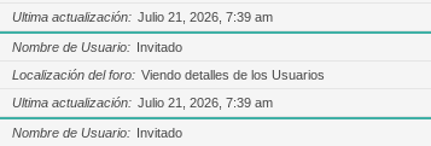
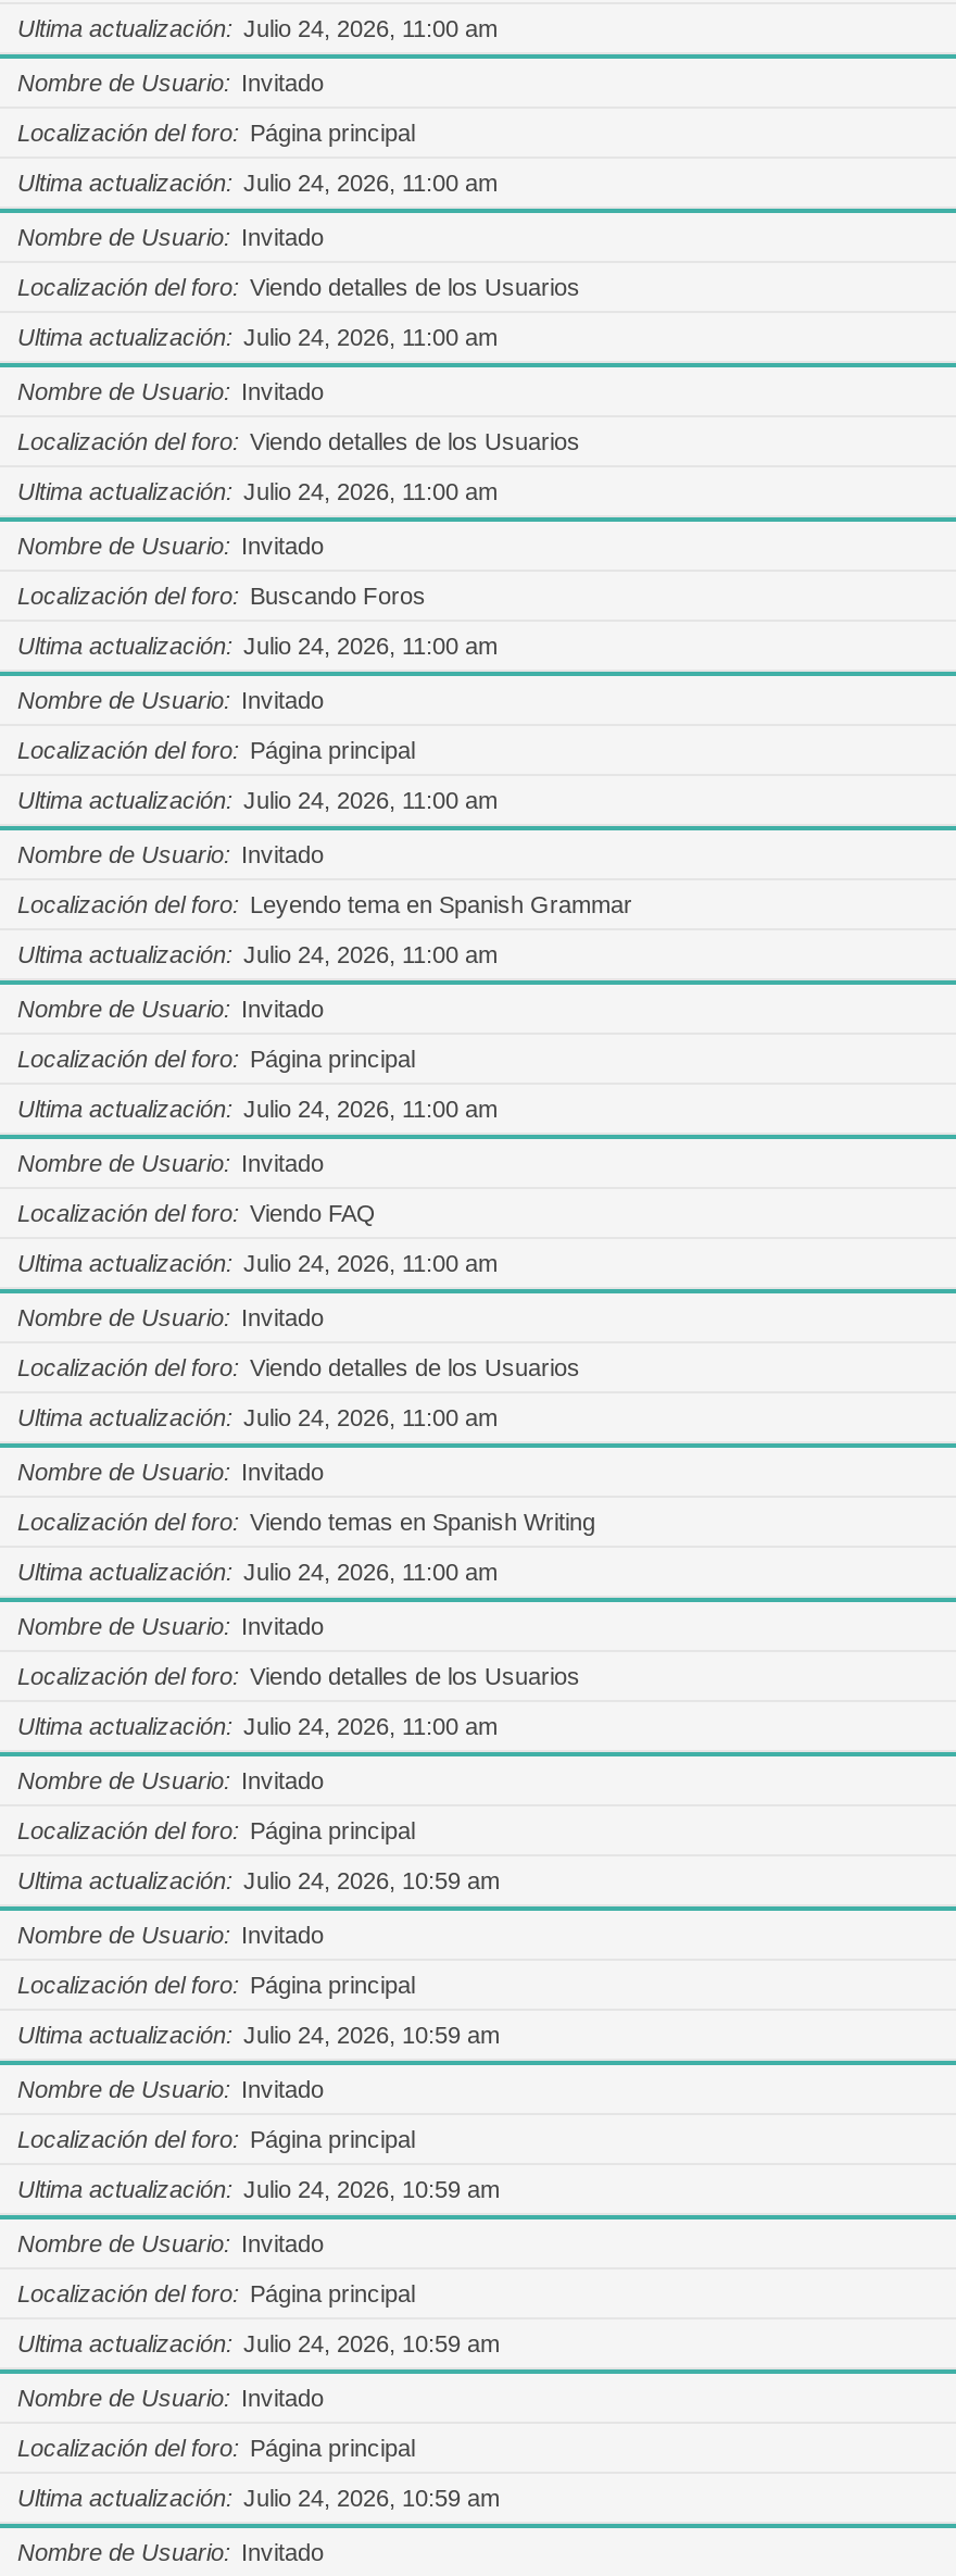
- Julio 21, 2026, 7:39 am
+ Julio 24, 2026, 11:00 am
+ Nombre de Usuario
+ Invitado
+ Localización del foro
+ Página principal
+ Ultima actualización
+ Julio 24, 2026, 11:00 am

- Julio 21, 2026, 7:39 am
+ Julio 24, 2026, 11:00 am
+ Nombre de Usuario
+ Invitado
+ Localización del foro
+ Viendo detalles de los Usuarios
+ Ultima actualización
+ Julio 24, 2026, 11:00 am
+ Nombre de Usuario
+ Invitado
+ Localización del foro
+ Buscando Foros
+ Ultima actualización
+ Julio 24, 2026, 11:00 am
+ Nombre de Usuario
+ Invitado
+ Localización del foro
+ Página principal
+ Ultima actualización
+ Julio 24, 2026, 11:00 am
+ Nombre de Usuario
+ Invitado
+ Localización del foro
+ Leyendo tema en Spanish Grammar
+ Ultima actualización
+ Julio 24, 2026, 11:00 am
+ Nombre de Usuario
+ Invitado
+ Localización del foro
+ Página principal
+ Ultima actualización
+ Julio 24, 2026, 11:00 am
+ Nombre de Usuario
+ Invitado
+ Localización del foro
+ Viendo FAQ
+ Ultima actualización
+ Julio 24, 2026, 11:00 am
+ Nombre de Usuario
+ Invitado
+ Localización del foro
+ Viendo detalles de los Usuarios
+ Ultima actualización
+ Julio 24, 2026, 11:00 am
+ Nombre de Usuario
+ Invitado
+ Localización del foro
+ Viendo temas en Spanish Writing
+ Ultima actualización
+ Julio 24, 2026, 11:00 am
+ Nombre de Usuario
+ Invitado
+ Localización del foro
+ Viendo detalles de los Usuarios
+ Ultima actualización
+ Julio 24, 2026, 11:00 am
+ Nombre de Usuario
+ Invitado
+ Localización del foro
+ Página principal
+ Ultima actualización
+ Julio 24, 2026, 10:59 am
+ Nombre de Usuario
+ Invitado
+ Localización del foro
+ Página principal
+ Ultima actualización
+ Julio 24, 2026, 10:59 am
+ Nombre de Usuario
+ Invitado
+ Localización del foro
+ Página principal
+ Ultima actualización
+ Julio 24, 2026, 10:59 am
+ Nombre de Usuario
+ Invitado
+ Localización del foro
+ Página principal
+ Ultima actualización
+ Julio 24, 2026, 10:59 am
+ Nombre de Usuario
+ Invitado
+ Localización del foro
+ Página principal
+ Ultima actualización
+ Julio 24, 2026, 10:59 am
